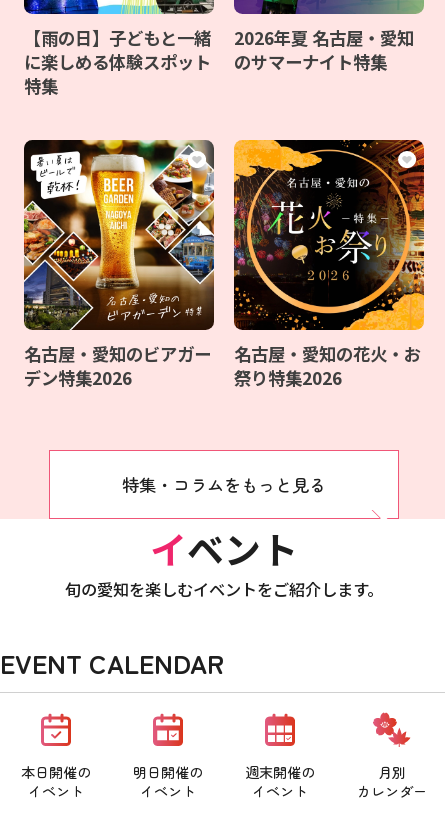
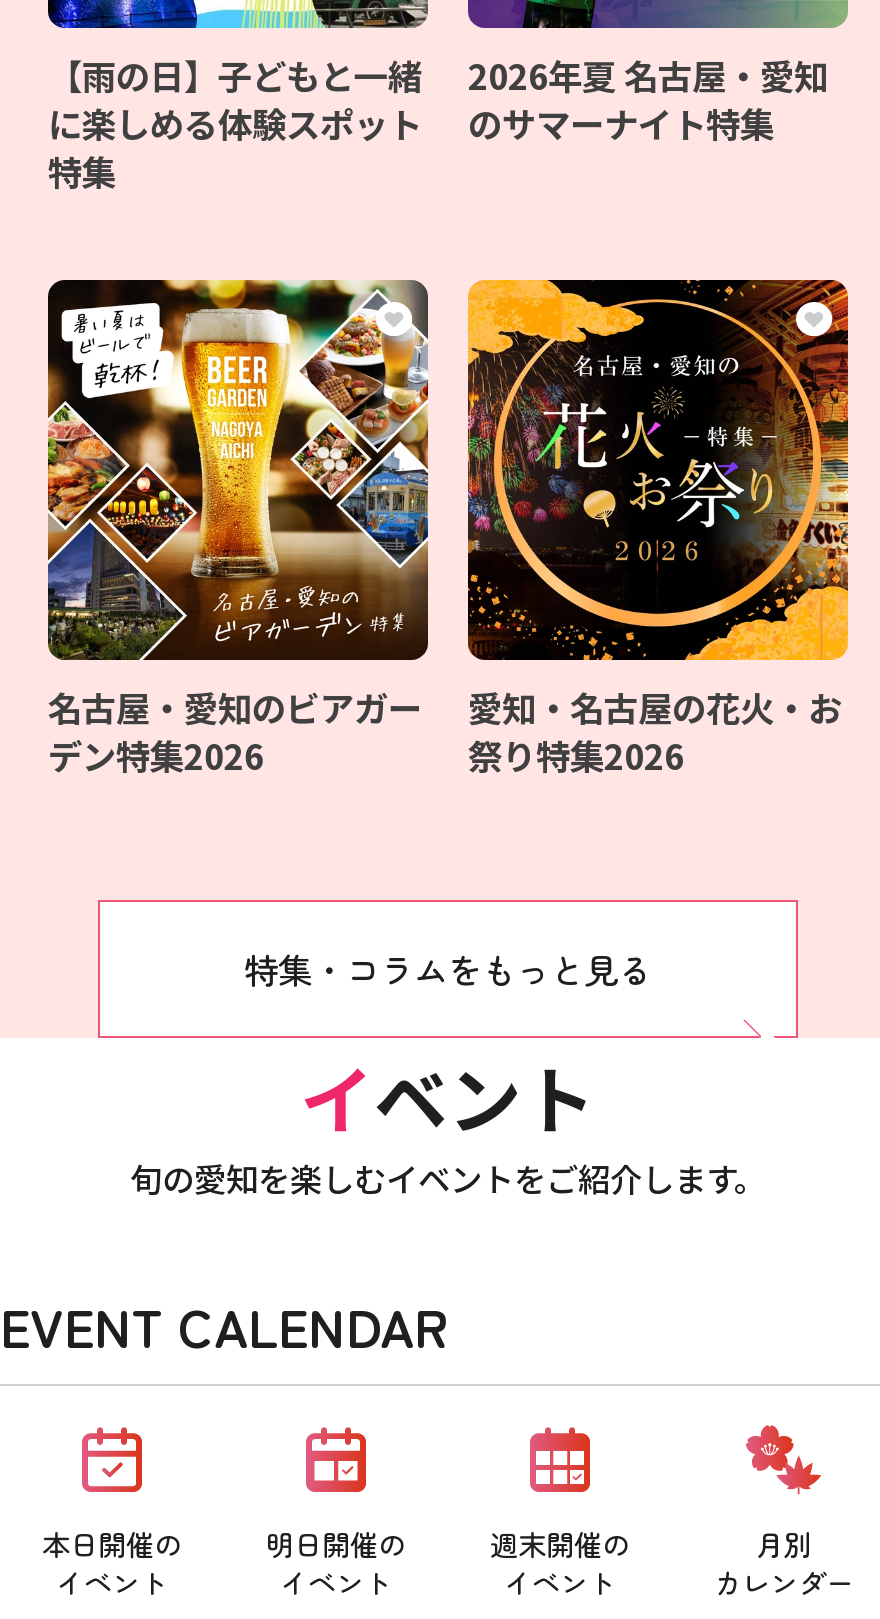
- 名古屋・愛知の花火・お
+ 愛知・名古屋の花火・お
